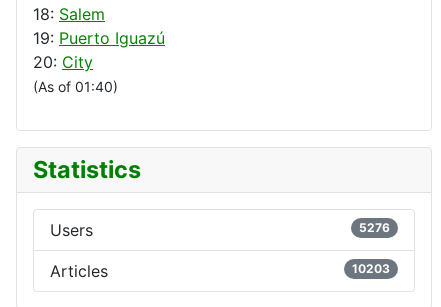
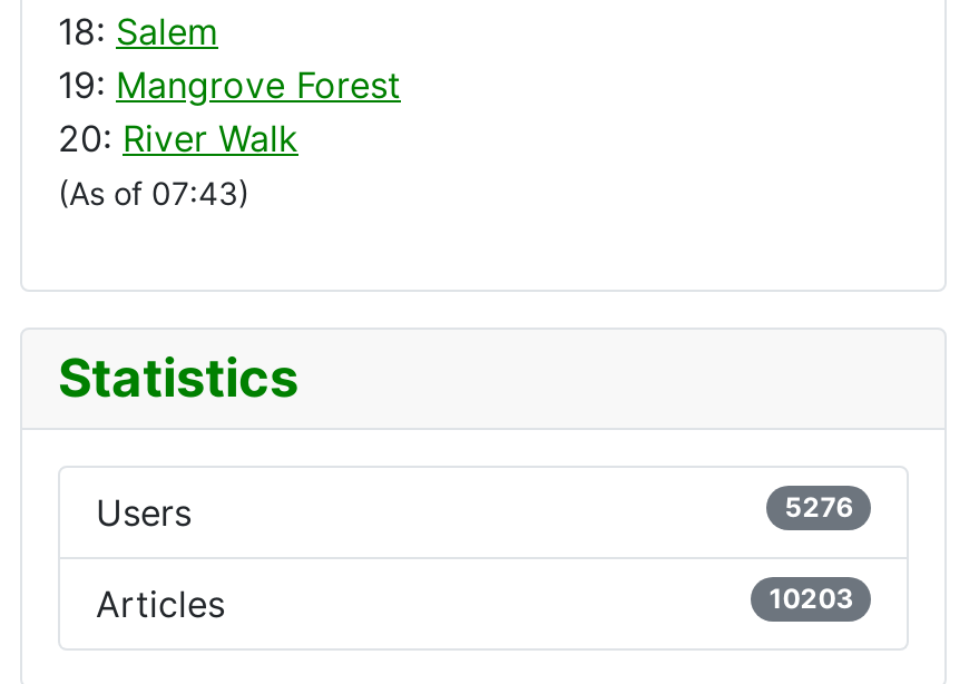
- 19: Puerto Iguazú
- 20: City
- (As of 01:40)
+ 19: Mangrove Forest
+ 20: River Walk
+ (As of 07:43)
